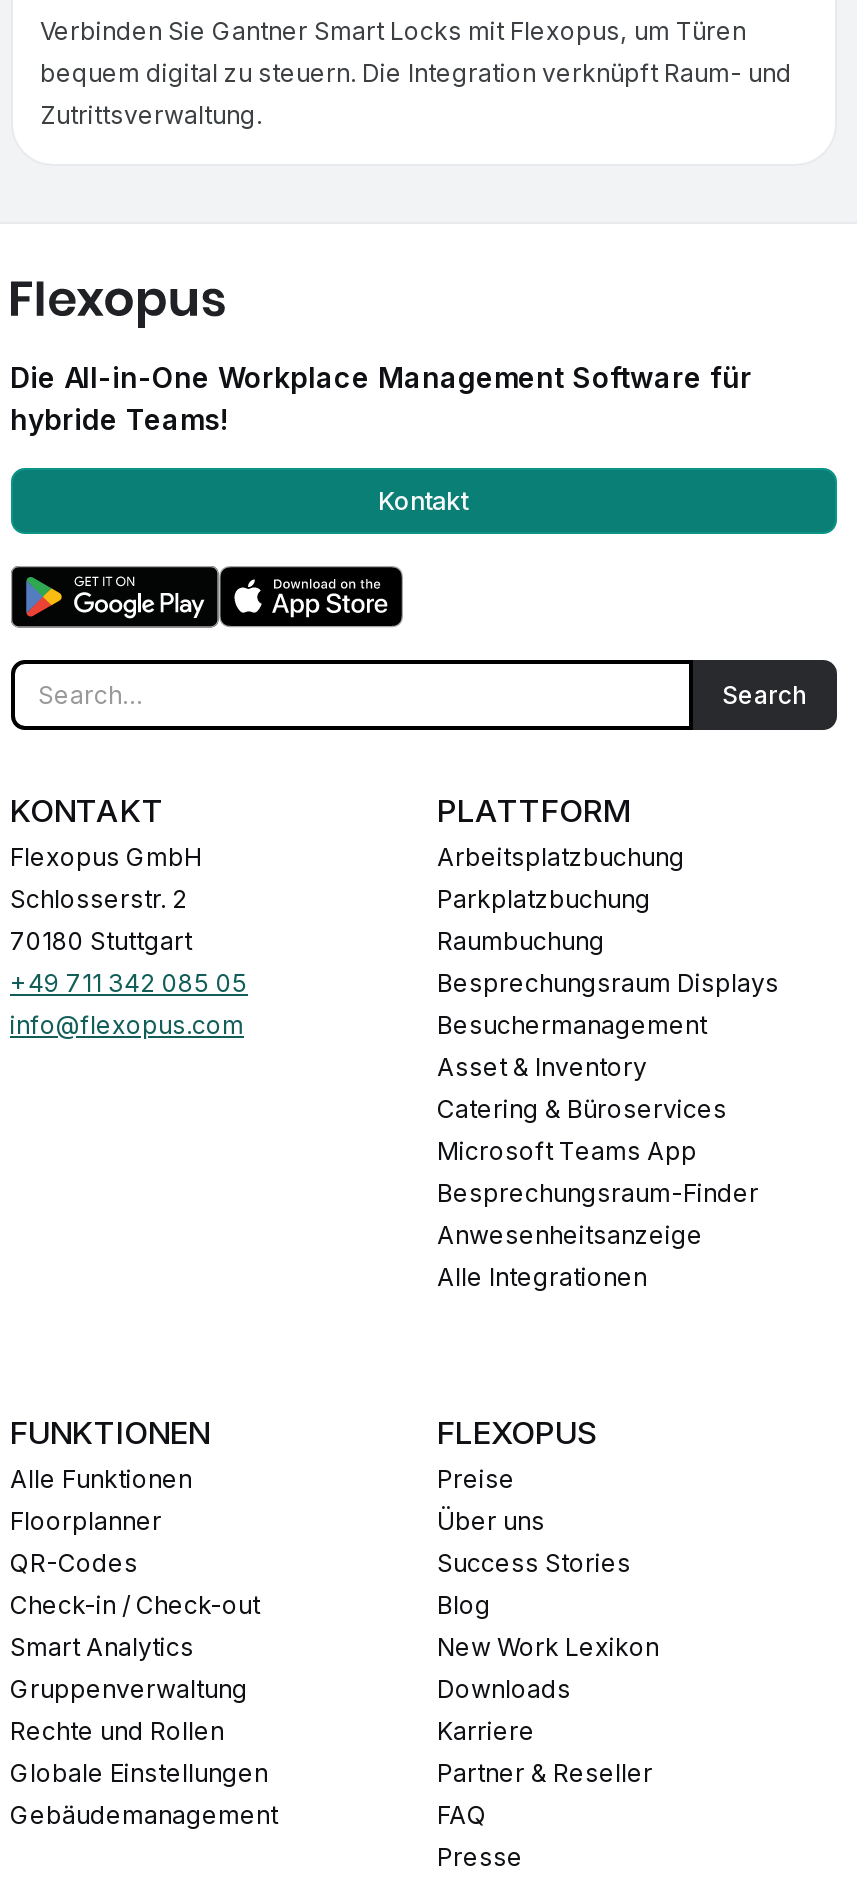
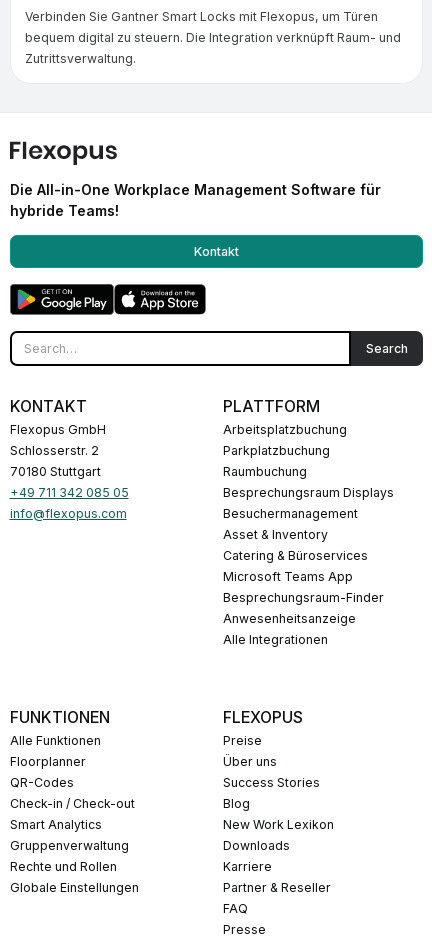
- Gebäudemanagement
